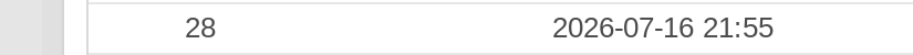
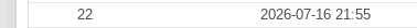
- 28
+ 22
